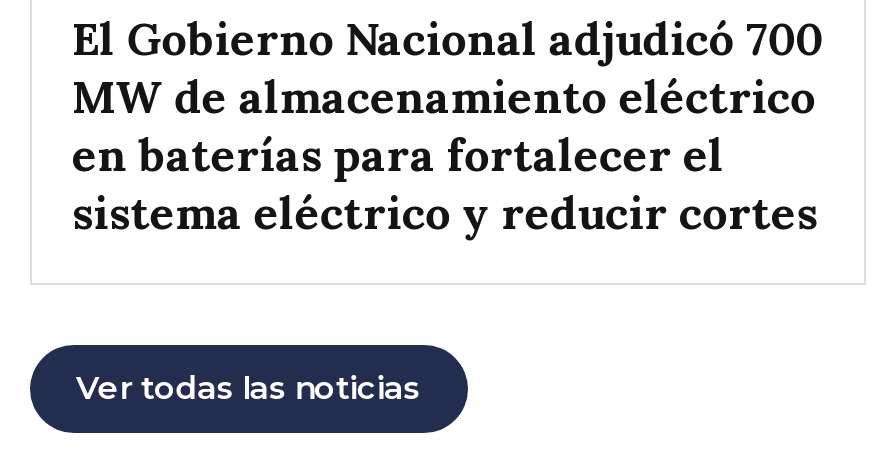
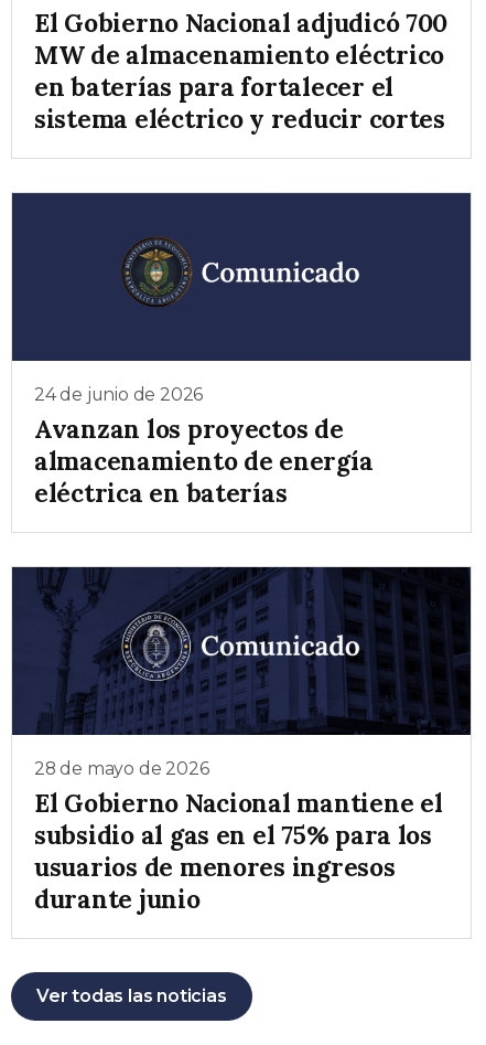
+ [image]
+ 24 de junio de 2026
+ Avanzan los proyectos de
+ almacenamiento de energía
+ eléctrica en baterías

+ [image]
+ 28 de mayo de 2026
+ El Gobierno Nacional mantiene el
+ subsidio al gas en el 75% para los
+ usuarios de menores ingresos
+ durante junio
